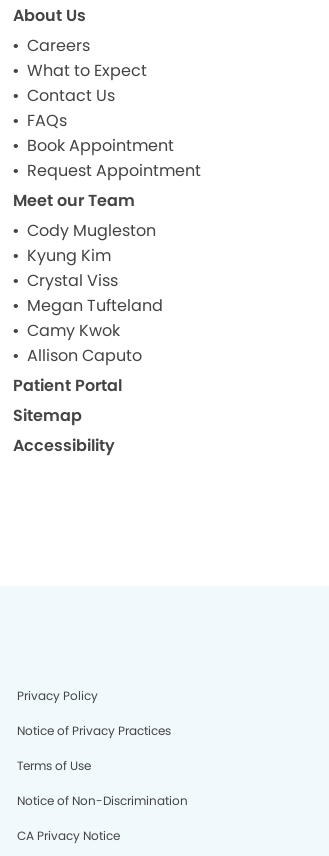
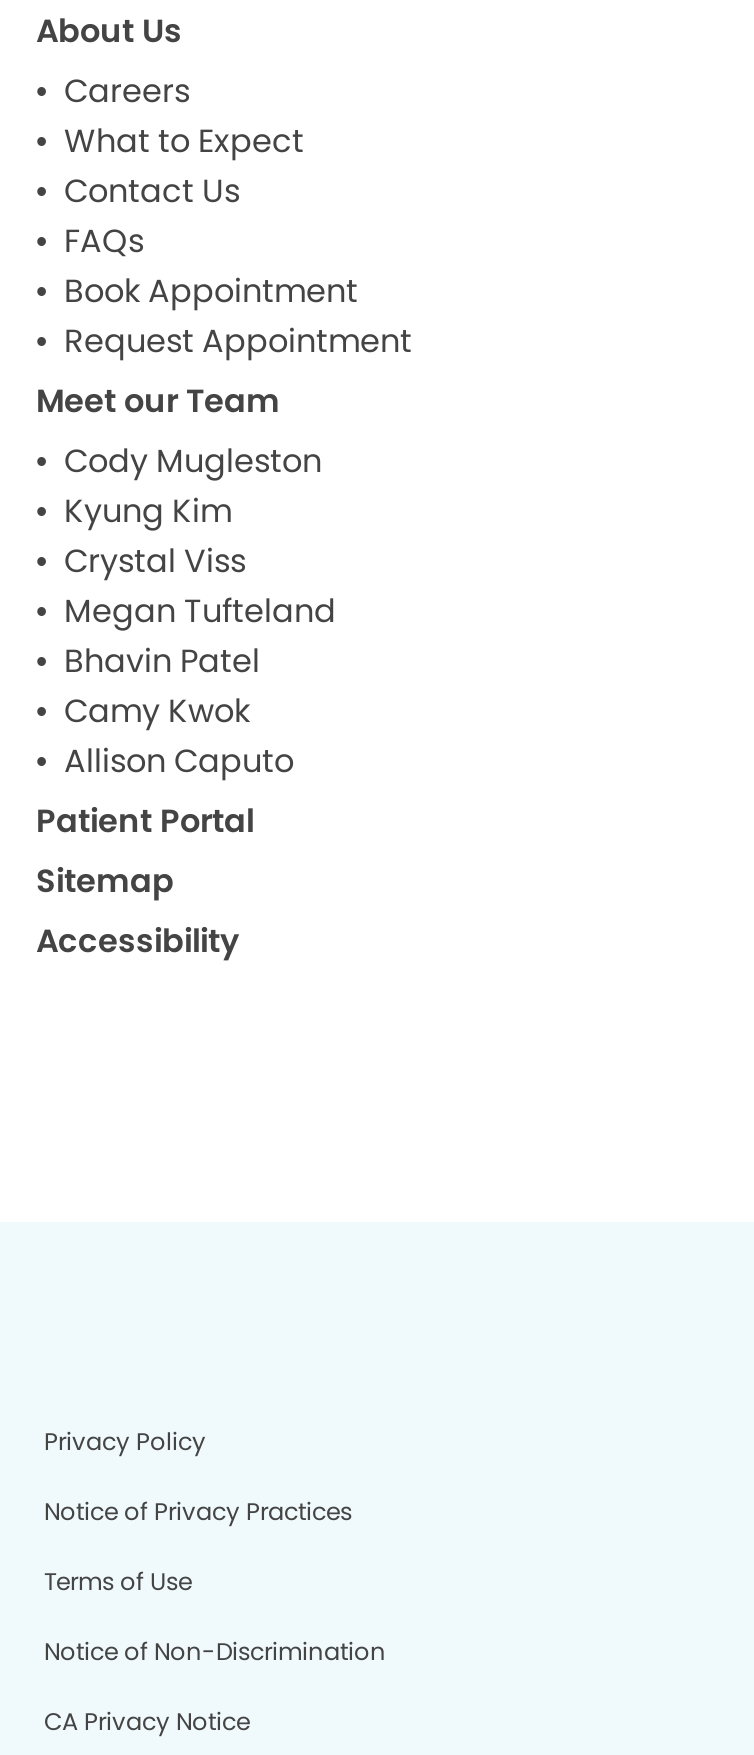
+ Bhavin Patel
